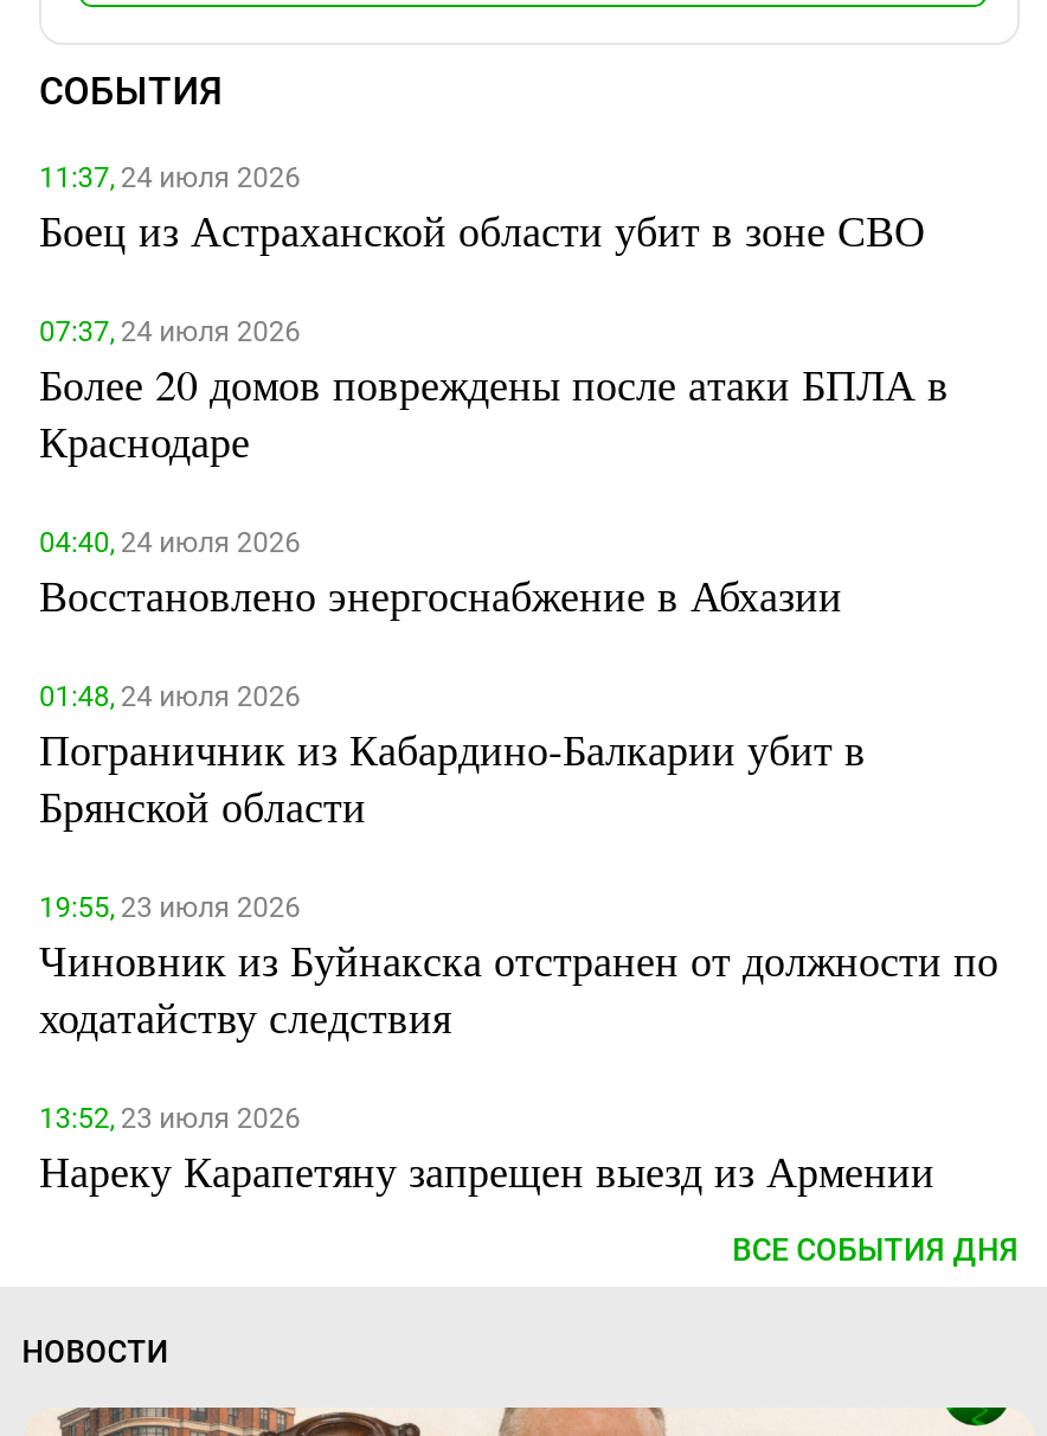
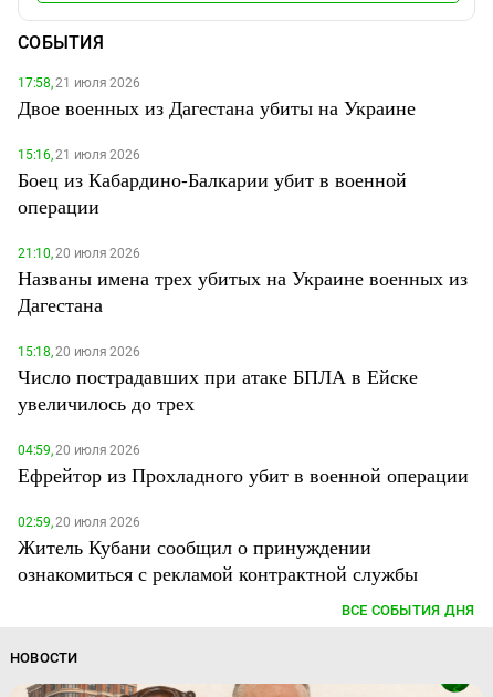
- 11:37, 24 июля 2026
- Боец из Астраханской области убит в зоне СВО
+ 17:58, 21 июля 2026
+ Двое военных из Дагестана убиты на Украине

- 07:37, 24 июля 2026
- Более 20 домов повреждены после атаки БПЛА в
- Краснодаре
+ 15:16, 21 июля 2026
+ Боец из Кабардино-Балкарии убит в военной
+ операции

- 04:40, 24 июля 2026
- Восстановлено энергоснабжение в Абхазии
+ 21:10, 20 июля 2026
+ Названы имена трех убитых на Украине военных из
+ Дагестана

- 01:48, 24 июля 2026
- Пограничник из Кабардино-Балкарии убит в
- Брянской области
+ 15:18, 20 июля 2026
+ Число пострадавших при атаке БПЛА в Ейске
+ увеличилось до трех

- 19:55, 23 июля 2026
- Чиновник из Буйнакска отстранен от должности по
- ходатайству следствия
+ 04:59, 20 июля 2026
+ Ефрейтор из Прохладного убит в военной операции

- 13:52, 23 июля 2026
- Нареку Карапетяну запрещен выезд из Армении
+ 02:59, 20 июля 2026
+ Житель Кубани сообщил о принуждении
+ ознакомиться с рекламой контрактной службы
